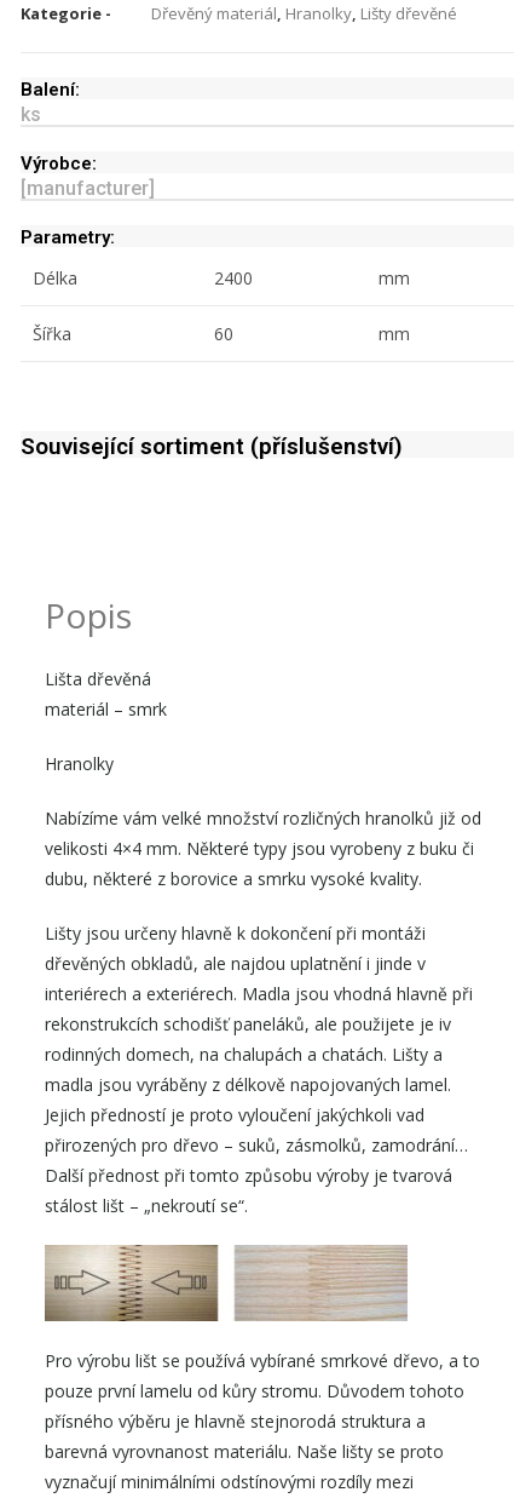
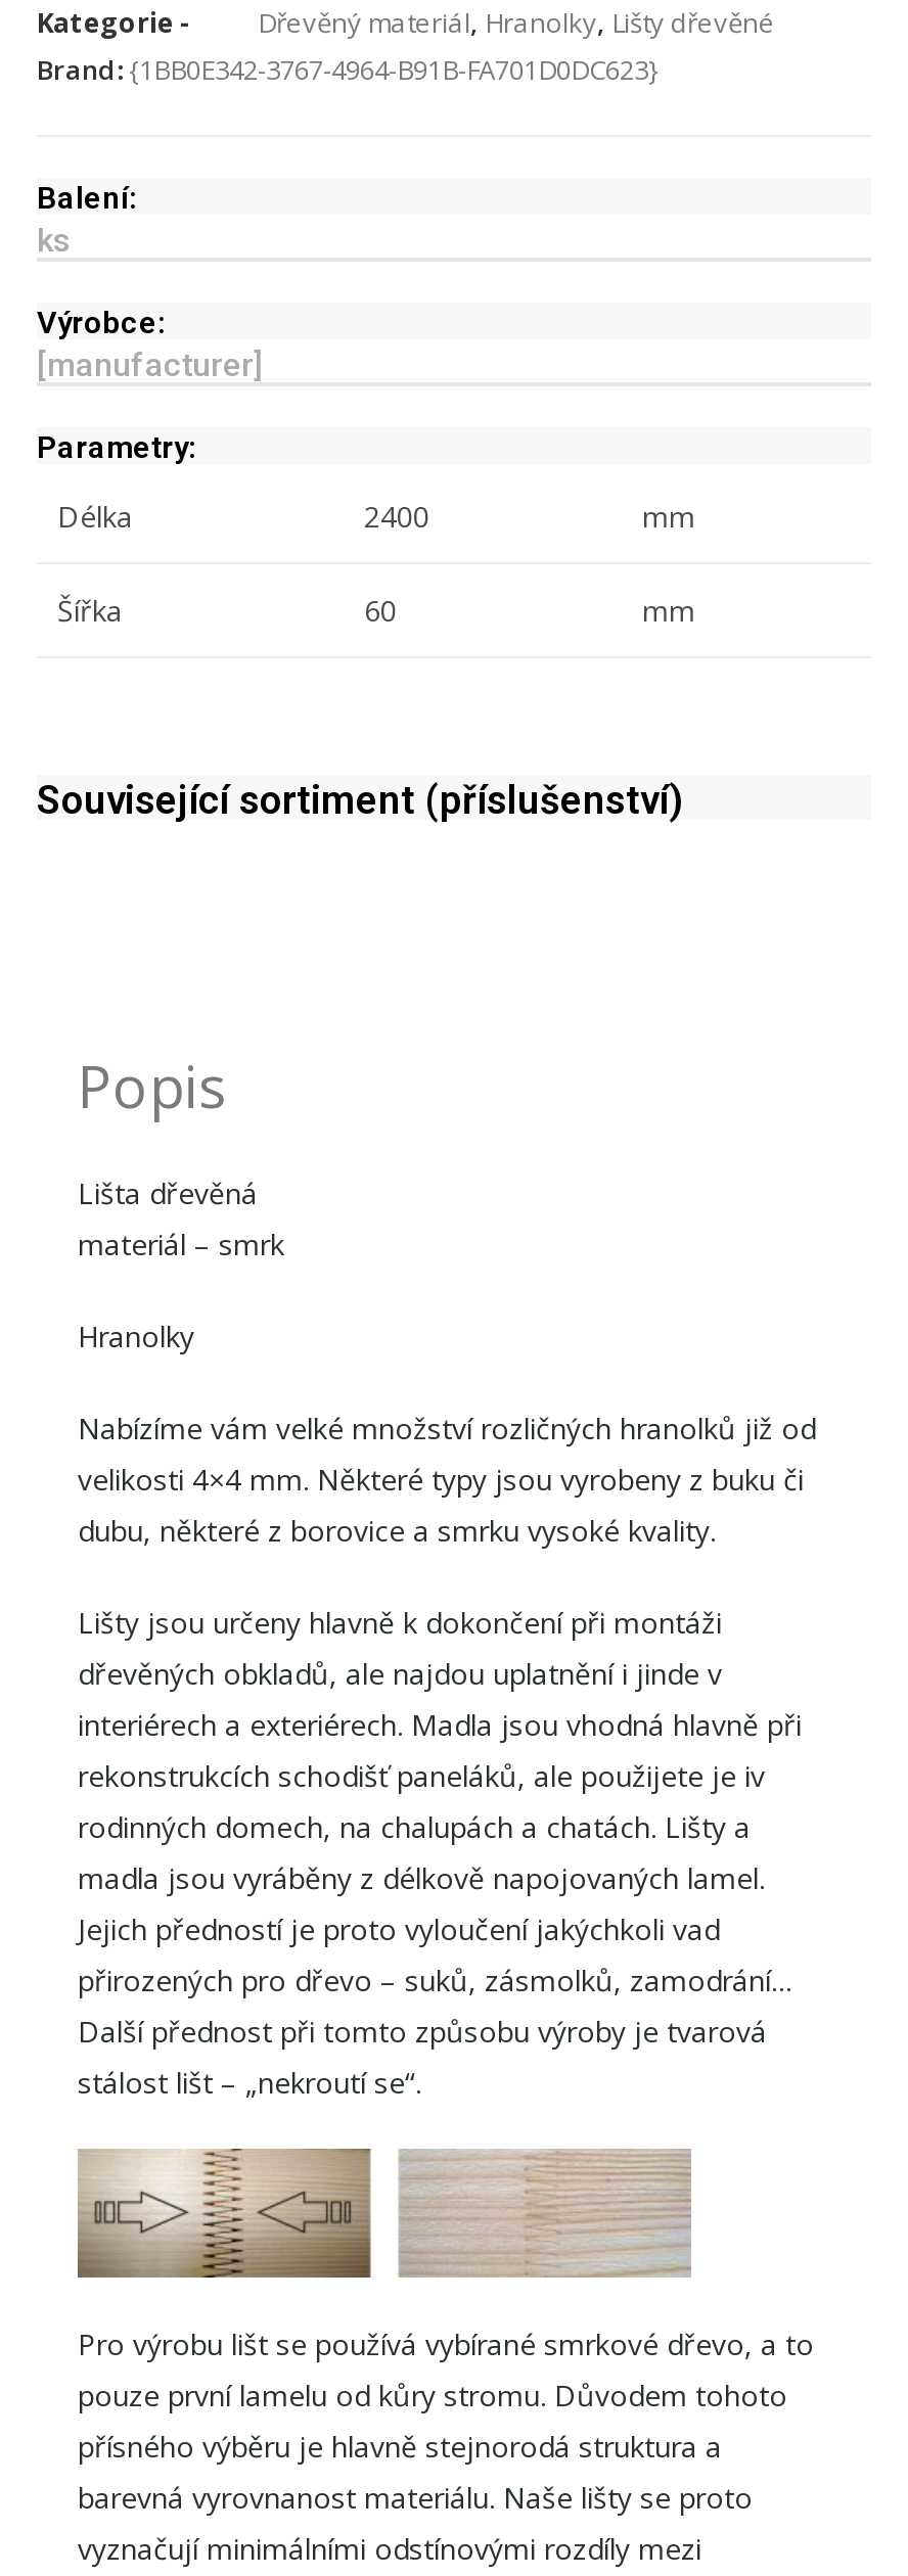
+ Brand: {1BB0E342-3767-4964-B91B-FA701D0DC623}
